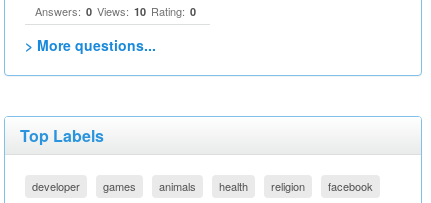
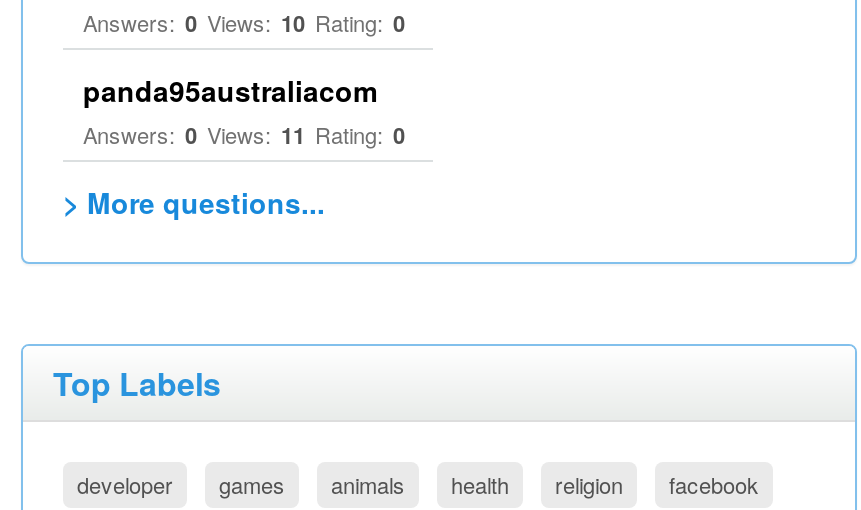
+ panda95australiacom
+ Answers: 0 Views: 11 Rating: 0
